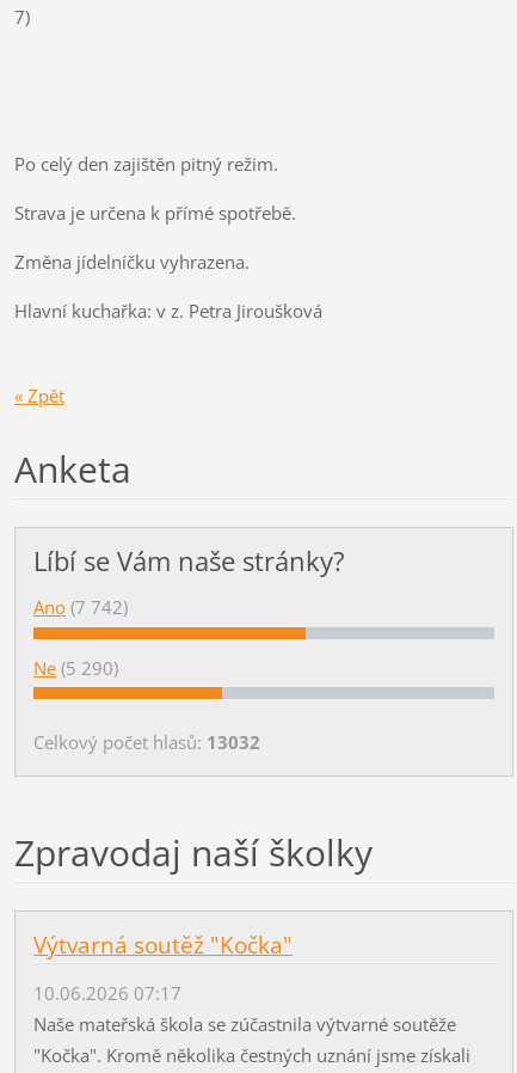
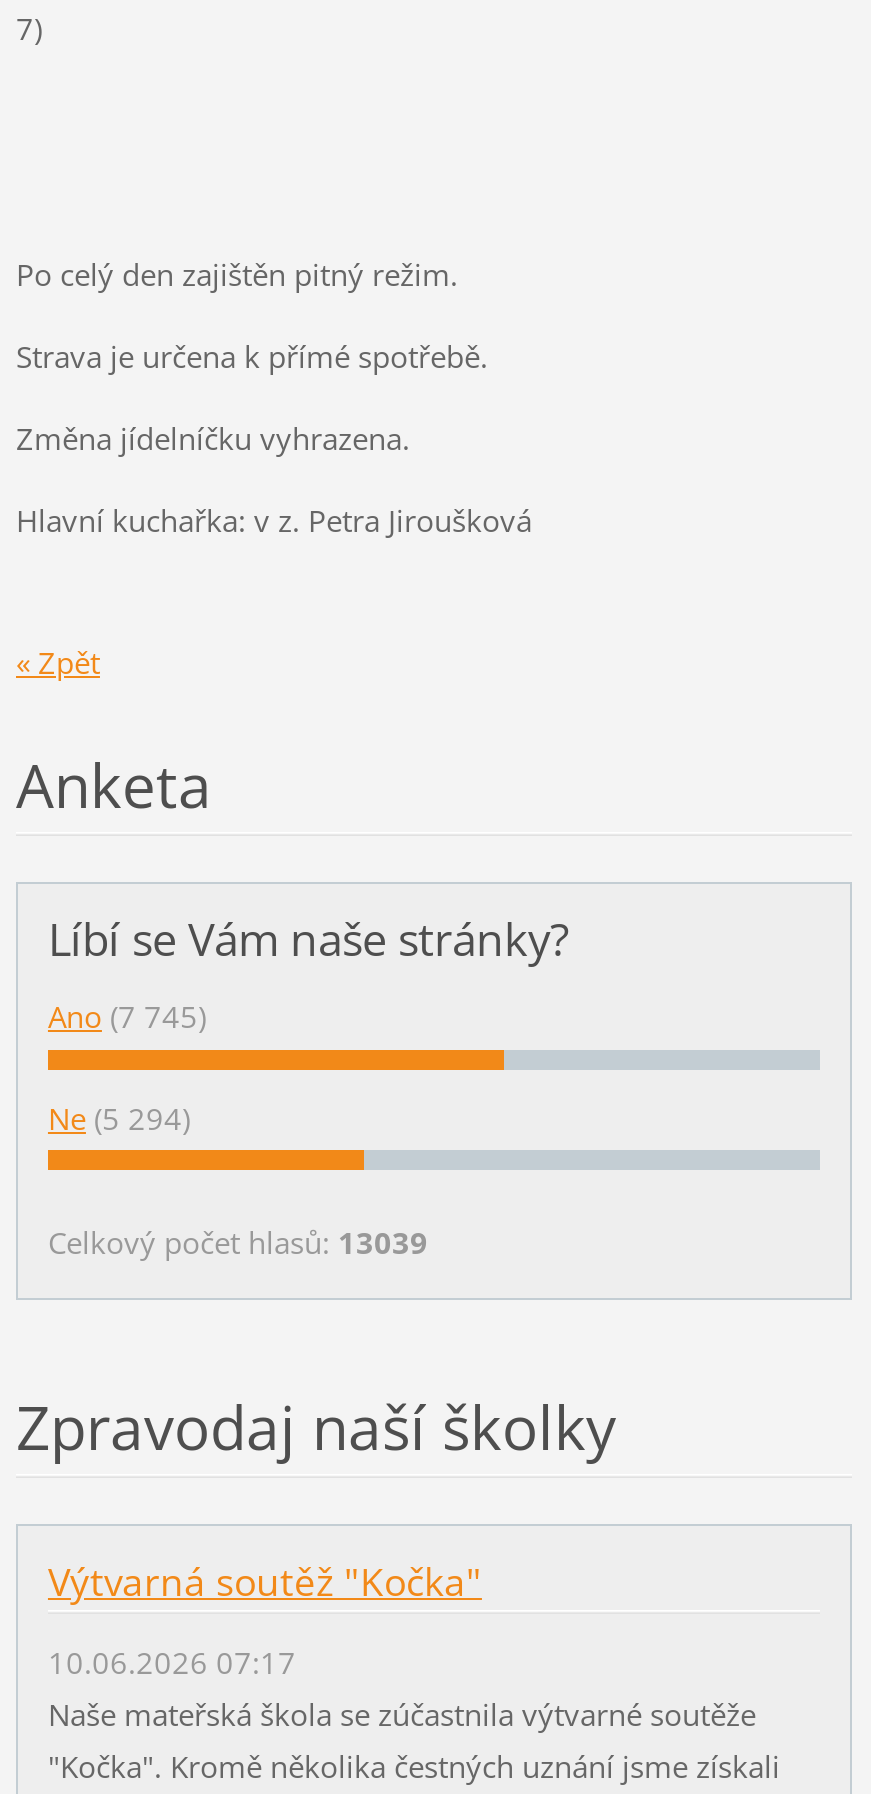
- Ano (7 742)
+ Ano (7 745)

- Ne (5 290)
+ Ne (5 294)

- Celkový počet hlasů: 13032
+ Celkový počet hlasů: 13039
